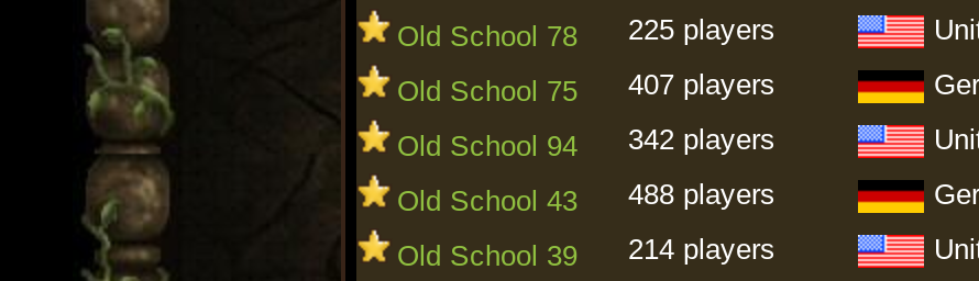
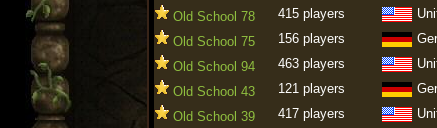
- [image]
+ [image]

- Old School 78 225 players
+ Old School 78 415 players

- Old School 75 407 players
+ Old School 75 156 players

- Old School 94 342 players
+ Old School 94 463 players

- Old School 43 488 players
+ Old School 43 121 players

- Old School 39 214 players
+ Old School 39 417 players
